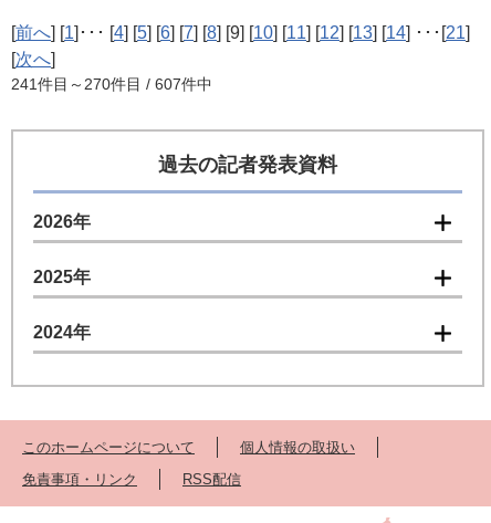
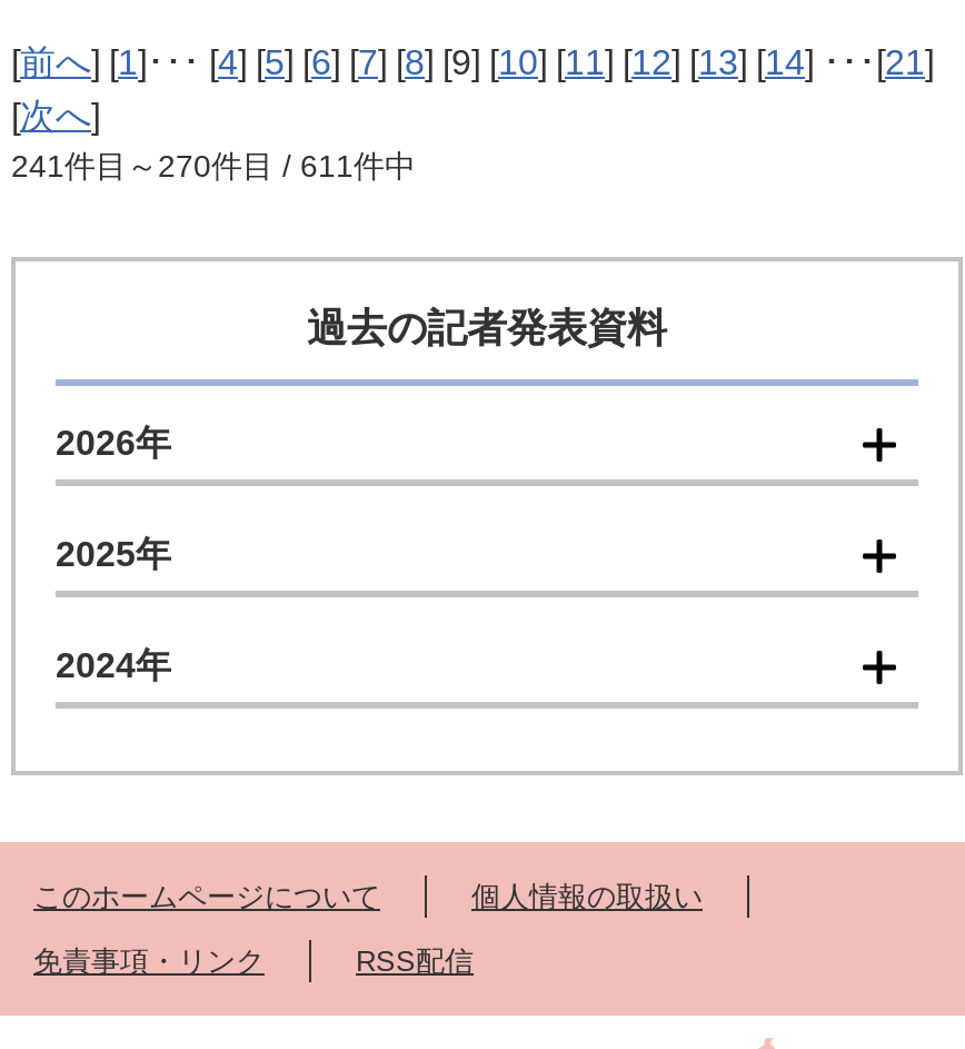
- 241件目～270件目 / 607件中
+ 241件目～270件目 / 611件中
